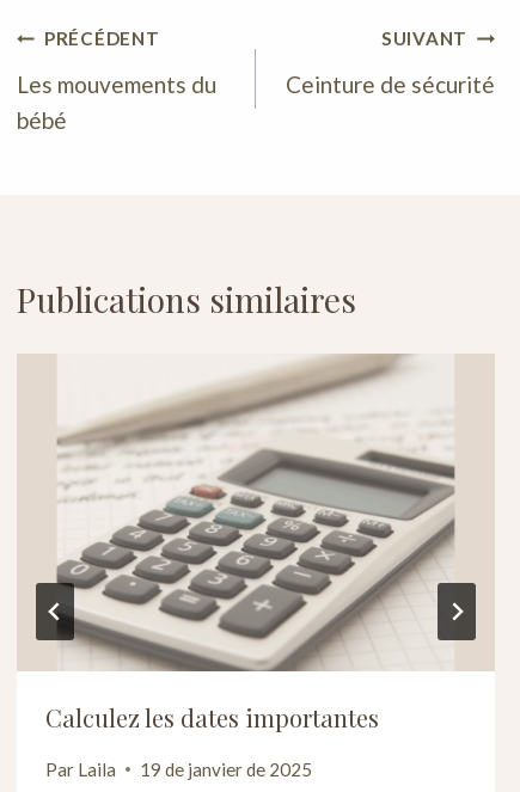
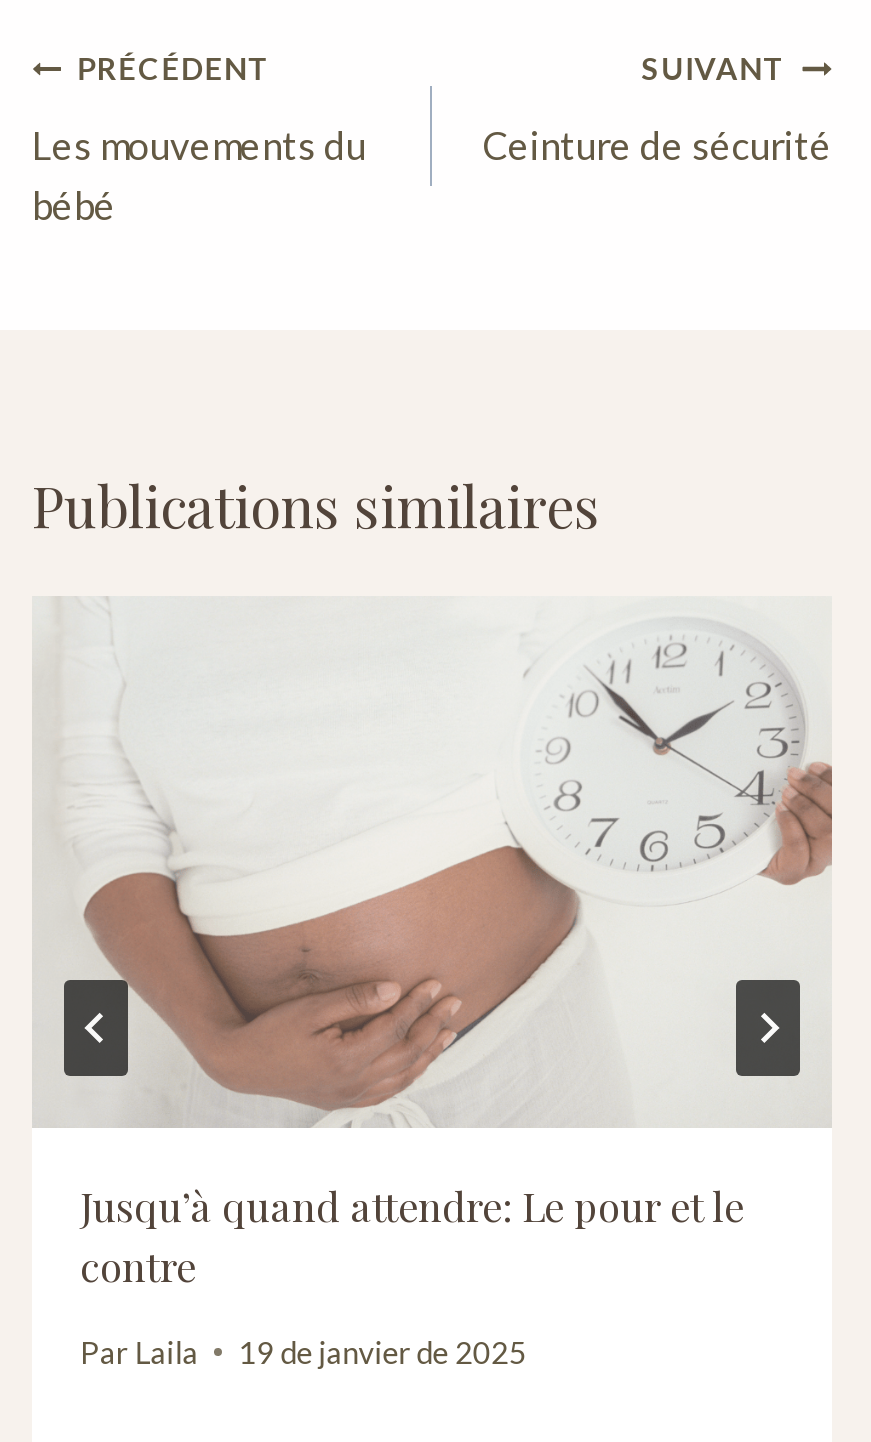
- [image]
- Calculez les dates importantes
+ [image]
+ Jusqu’à quand attendre: Le pour et le
+ contre
